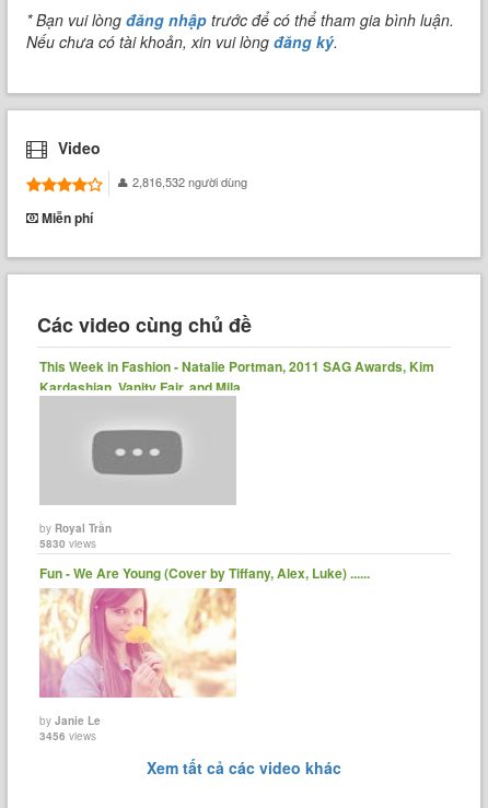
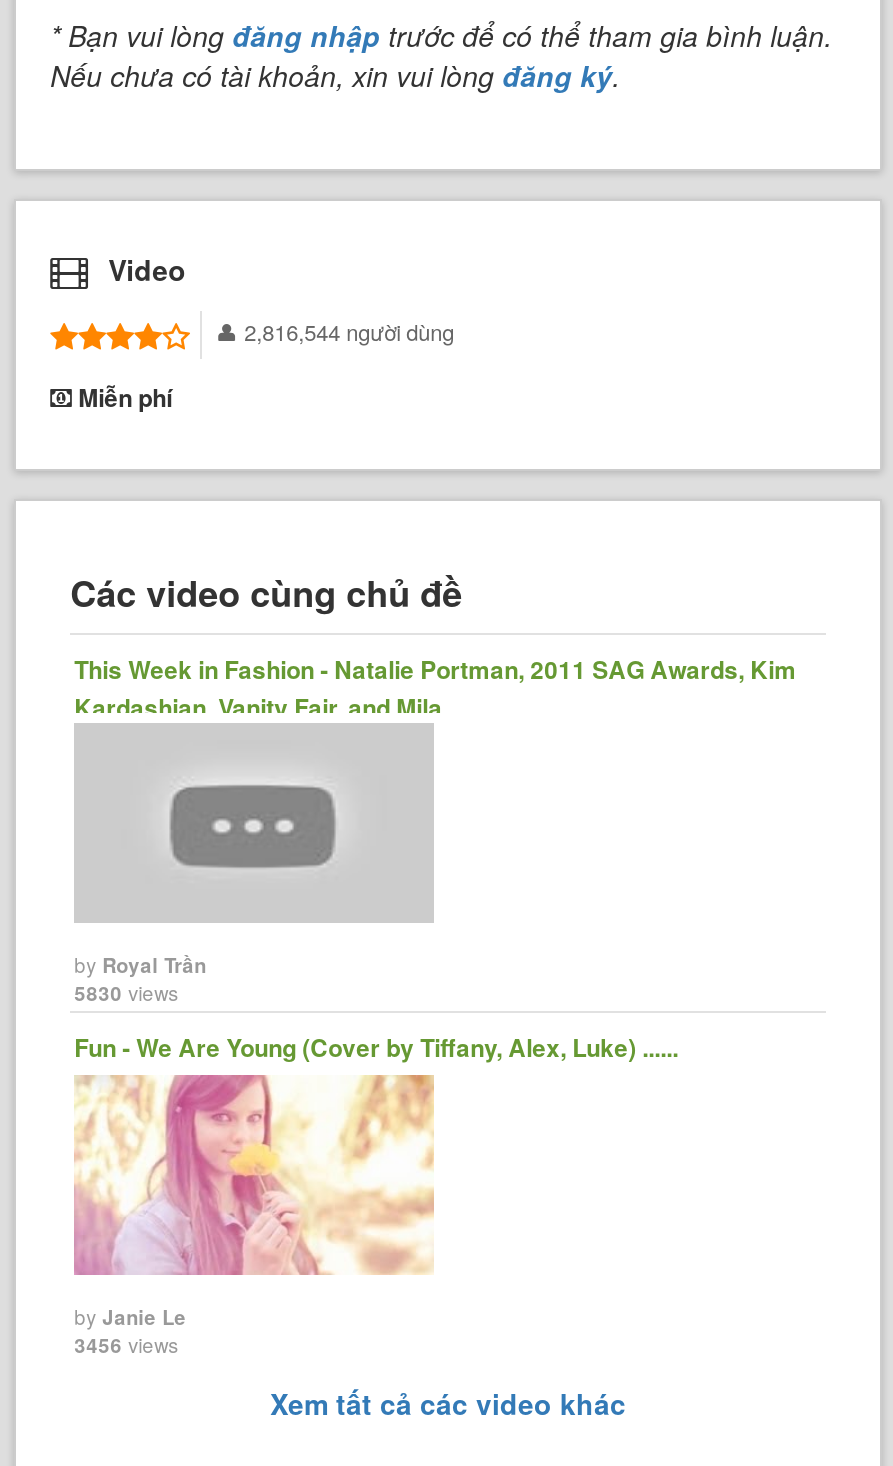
- 2,816,532 người dùng
+ 2,816,544 người dùng
